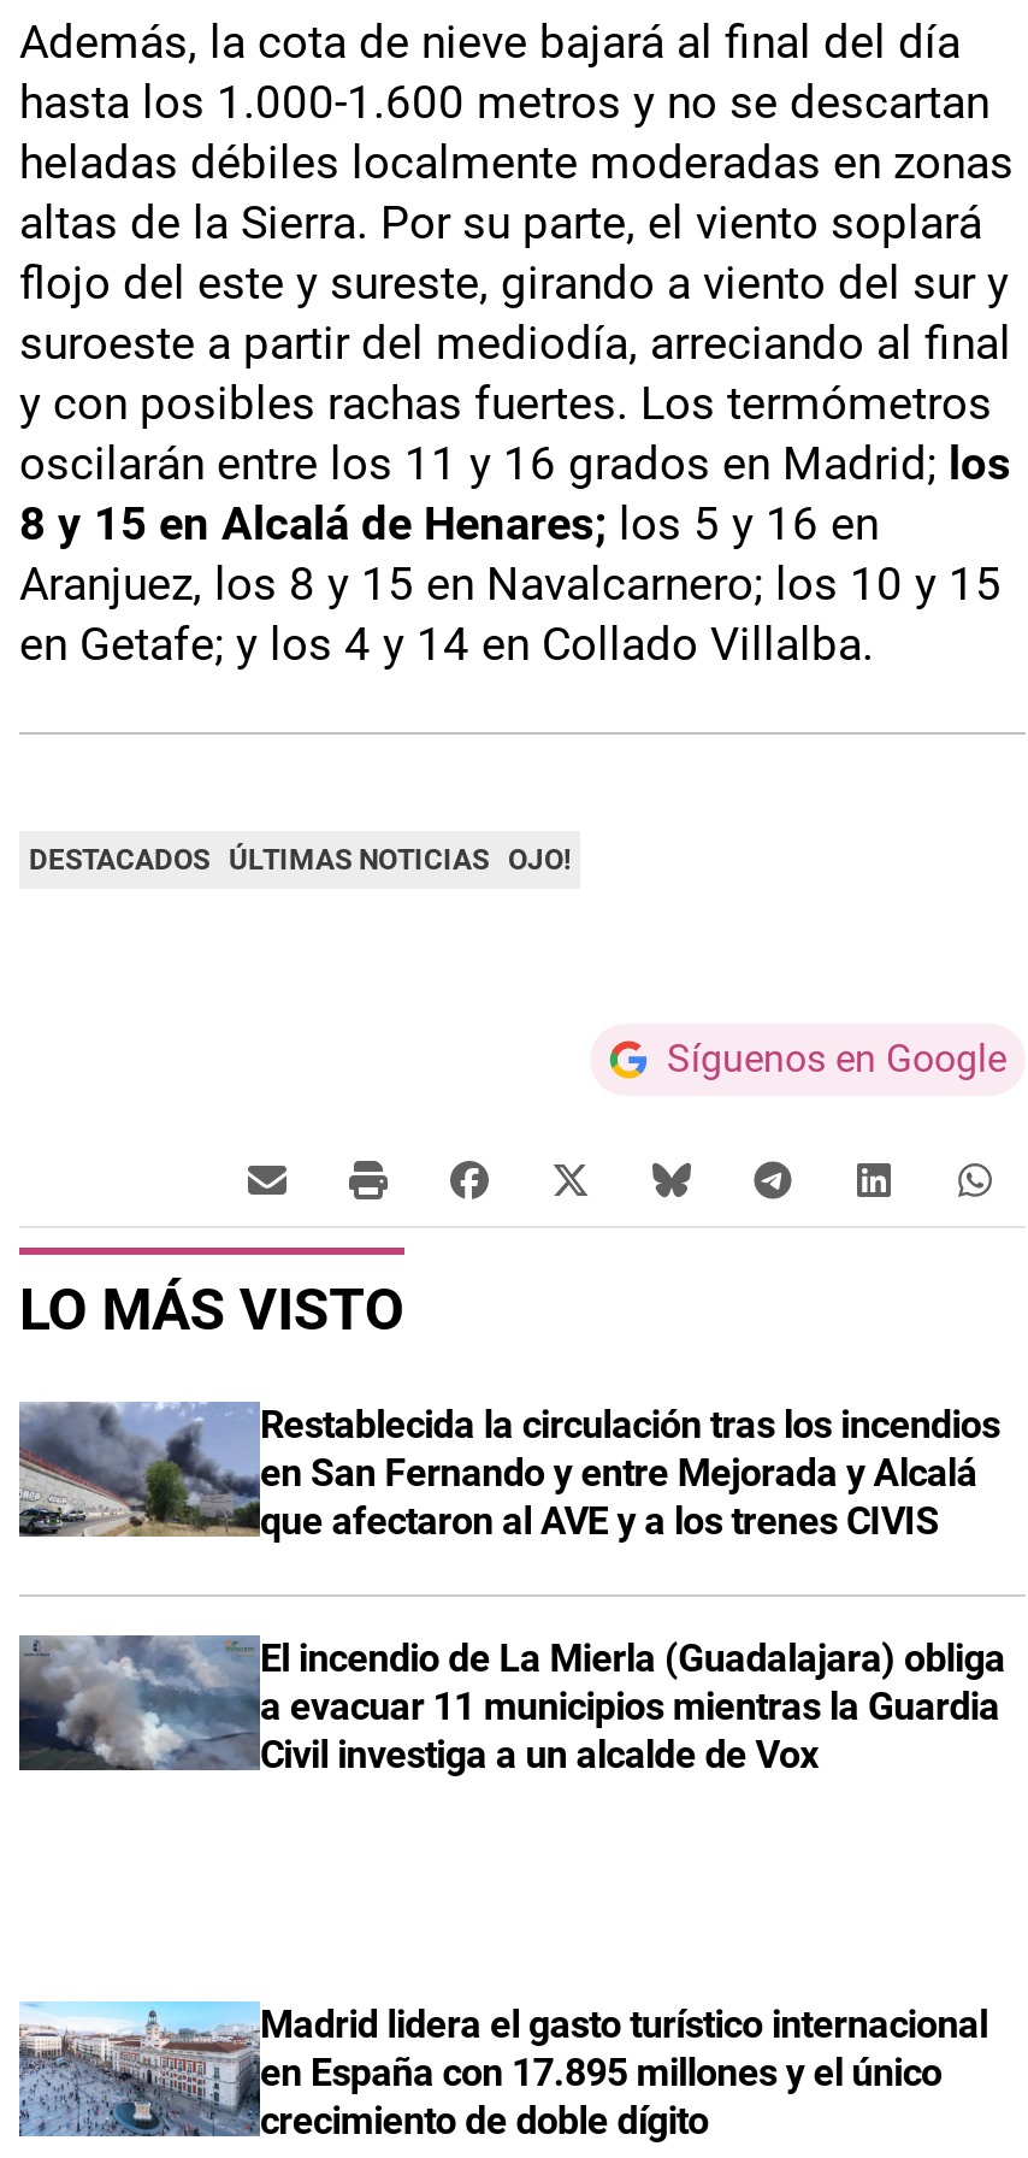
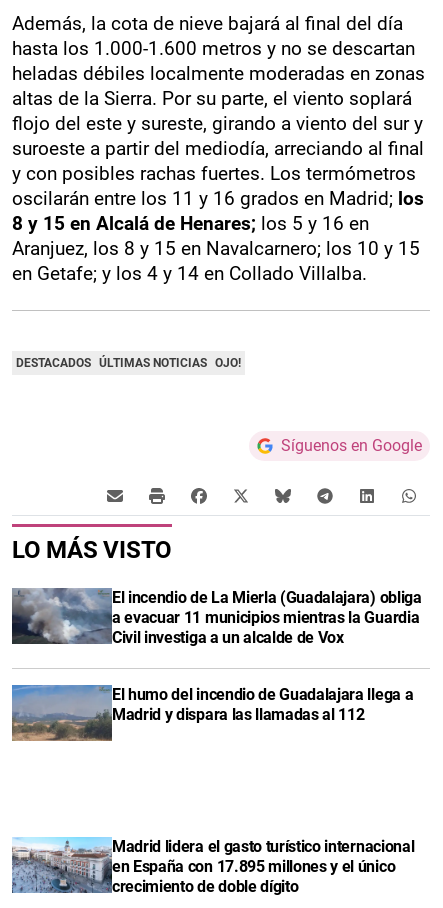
- [image]
- Restablecida la circulación tras los incendios
- en San Fernando y entre Mejorada y Alcalá
- que afectaron al AVE y a los trenes CIVIS

moved up: [image] | El incendio de La Mierla (Guadalajara) obliga | a evacuar 11 municipios mientras la Guardia | Civil investiga a un alcalde de Vox

+ [image]
+ El humo del incendio de Guadalajara llega a
+ Madrid y dispara las llamadas al 112
